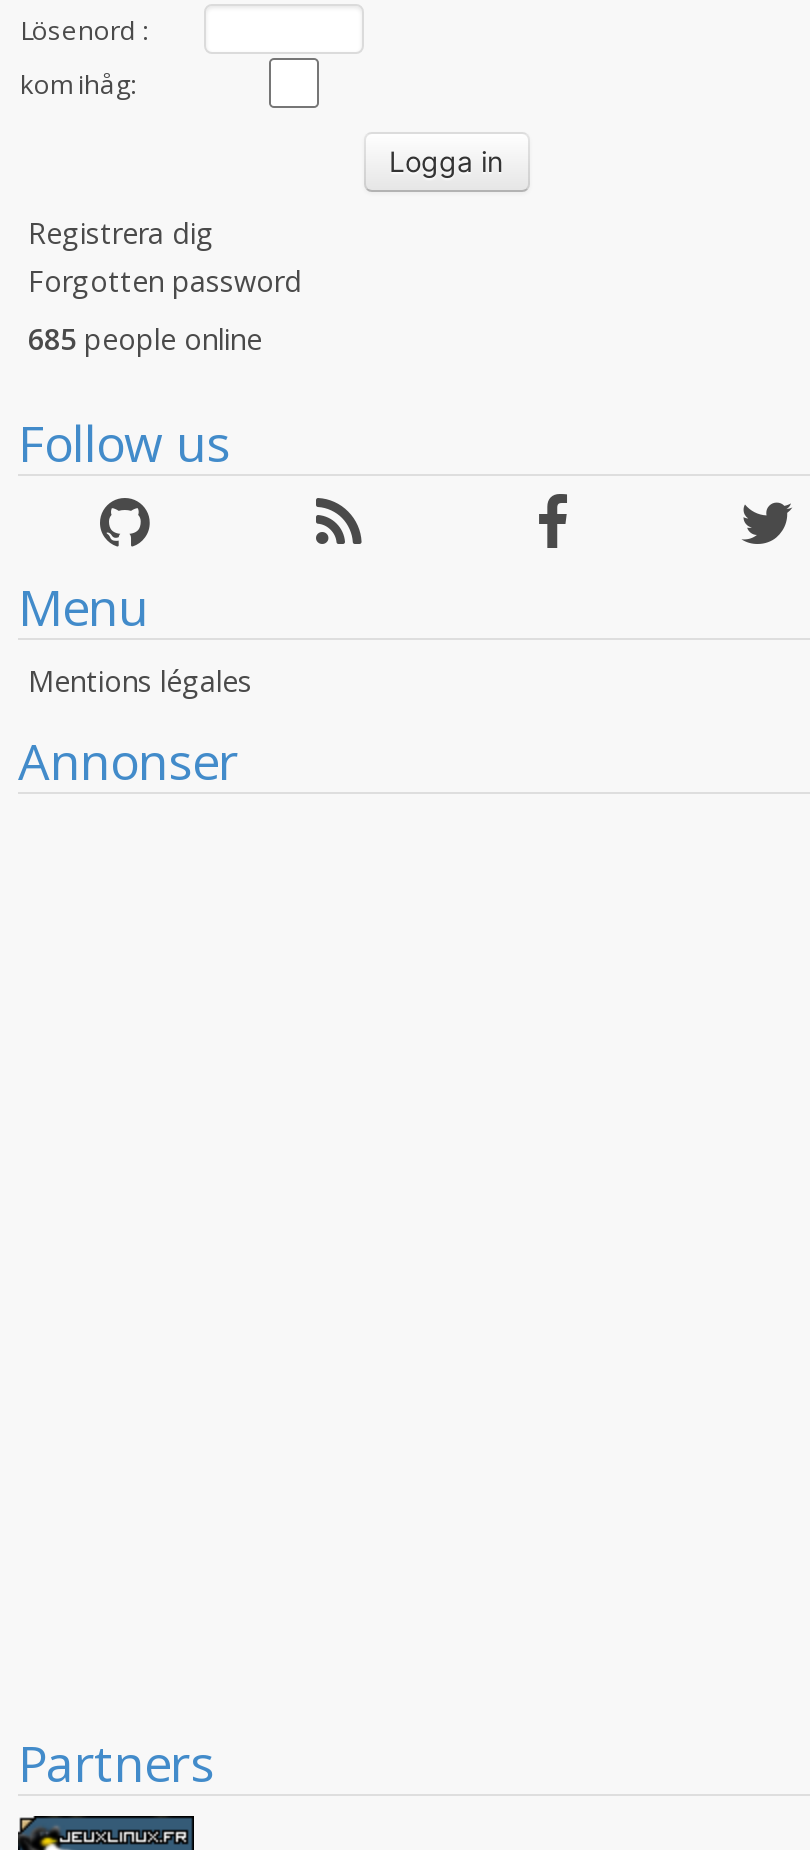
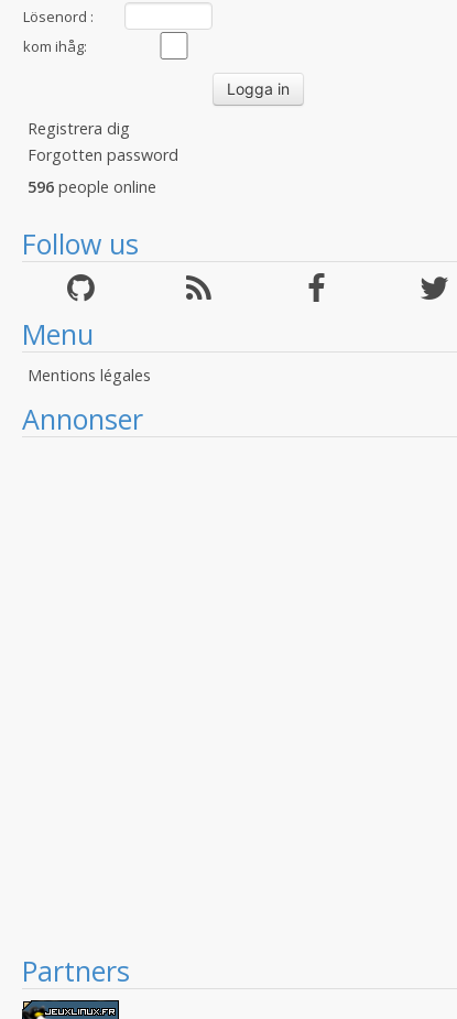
- 685 people online
+ 596 people online
